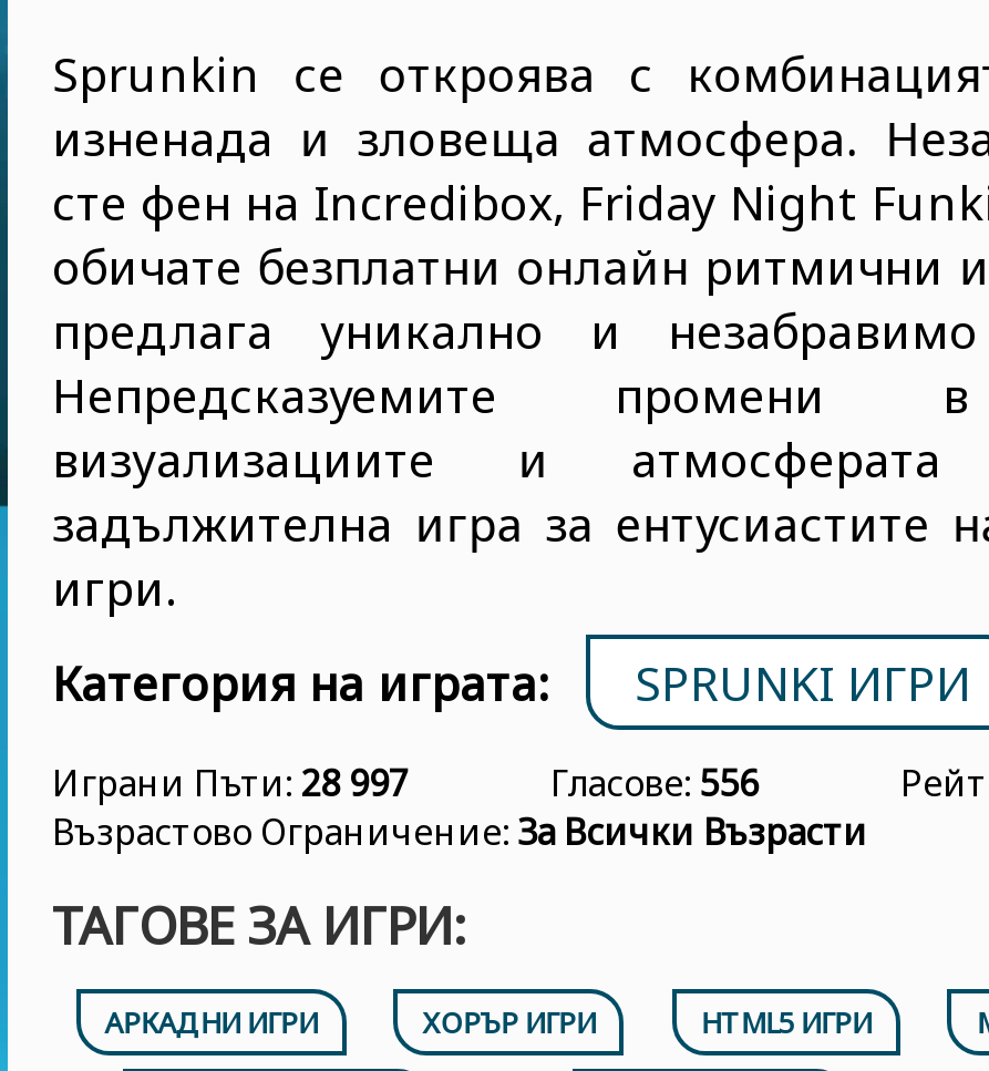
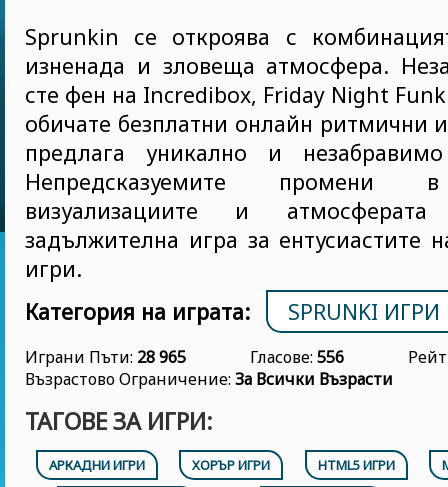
- Играни Пъти: 28 997
+ Играни Пъти: 28 965
